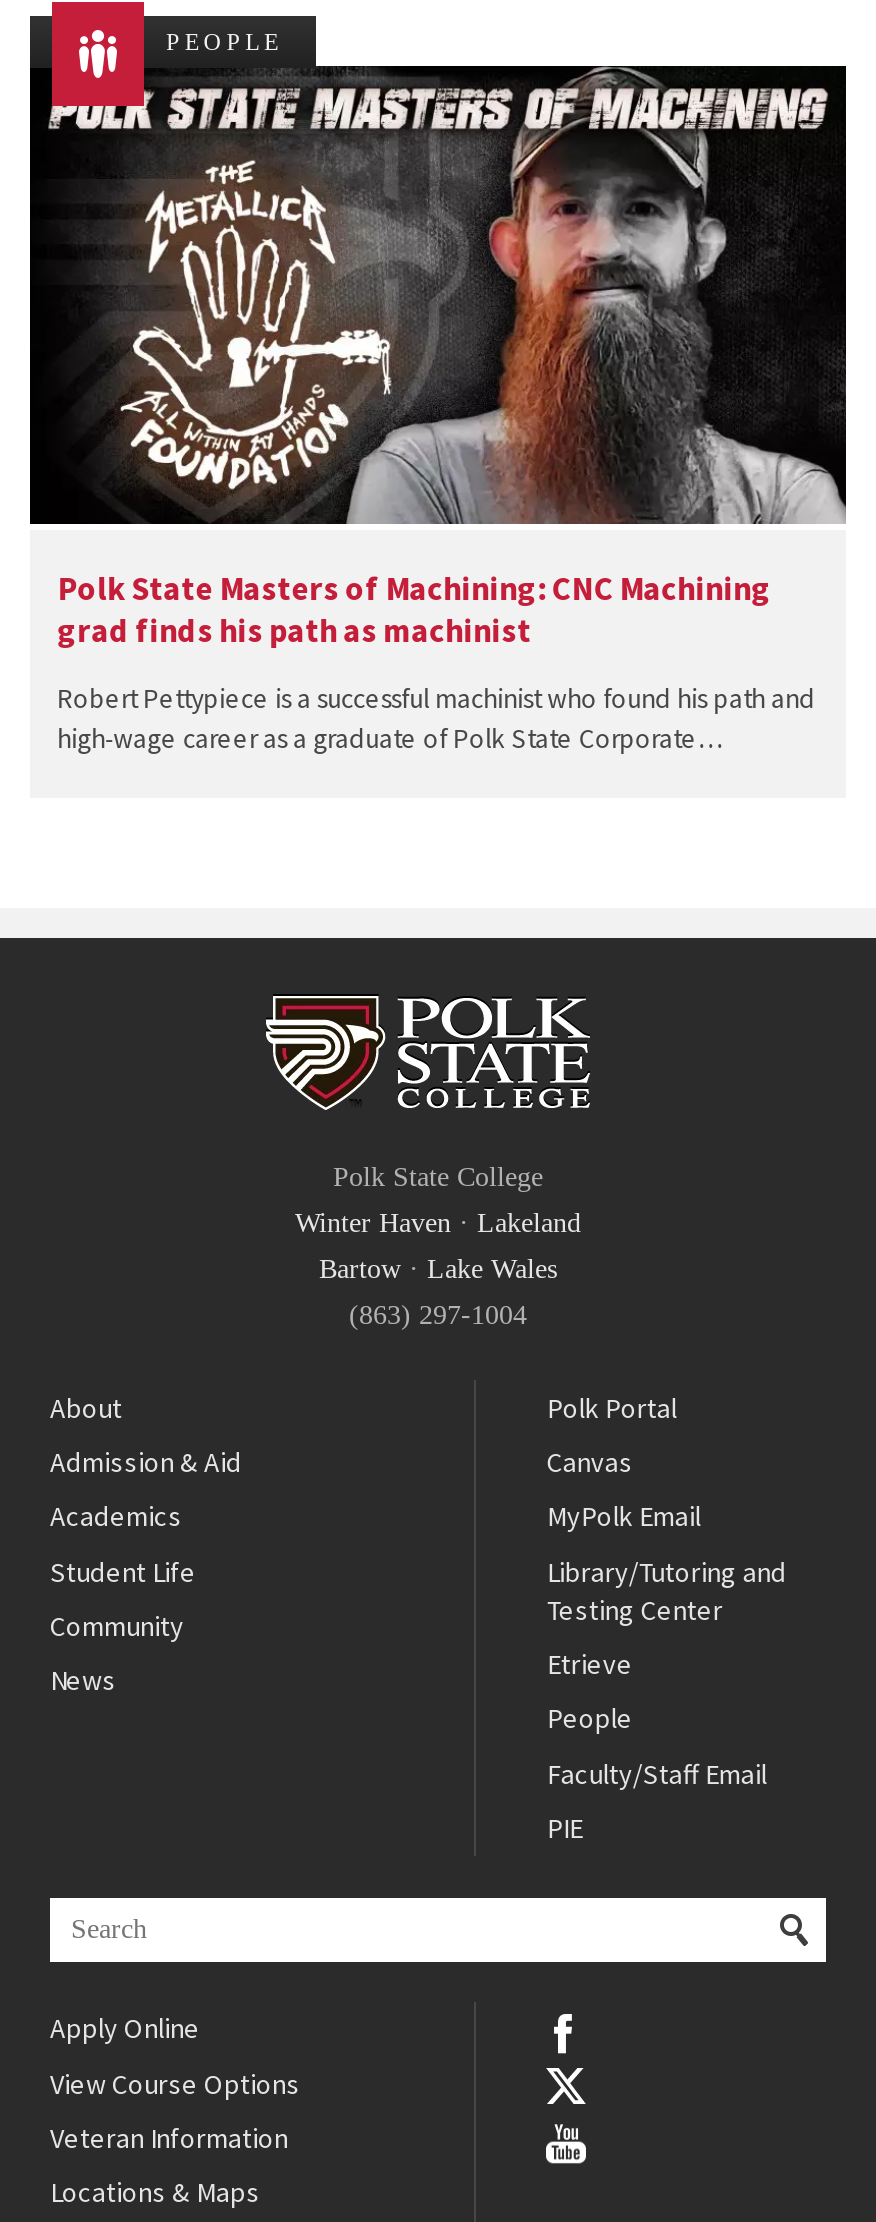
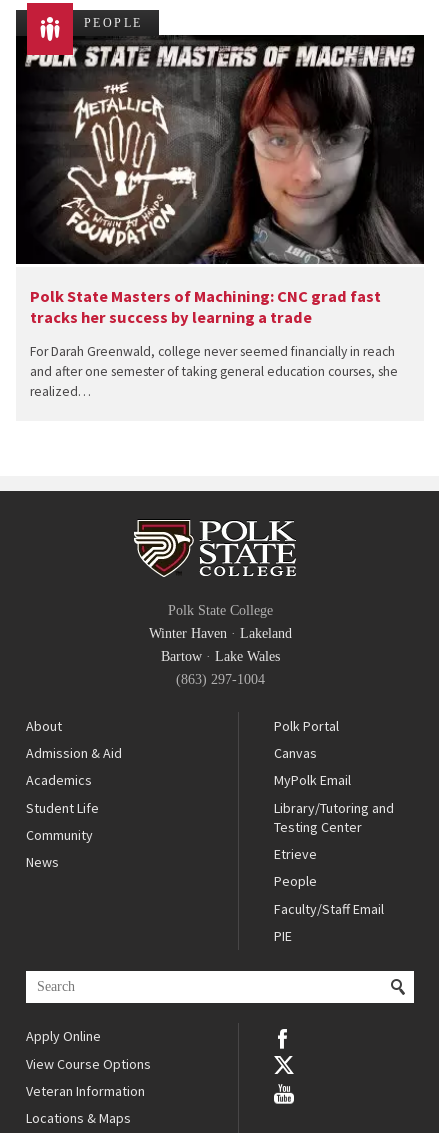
- [image]
- Polk State Masters of Machining: CNC Machining
- grad finds his path as machinist
+ [image]
+ Polk State Masters of Machining: CNC grad fast
+ tracks her success by learning a trade

- Robert Pettypiece is a successful machinist who found his path and
- high-wage career as a graduate of Polk State Corporate…
+ For Darah Greenwald, college never seemed financially in reach
+ and after one semester of taking general education courses, she
+ realized…
